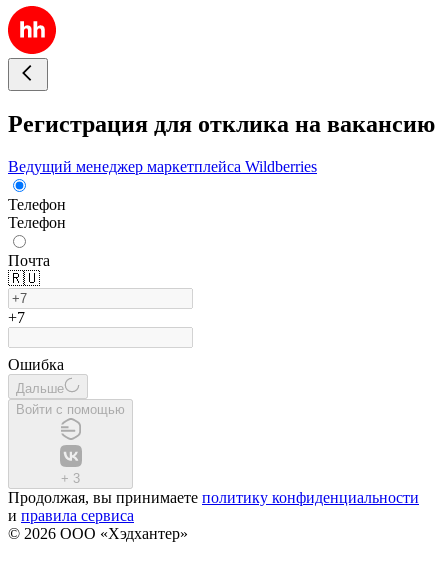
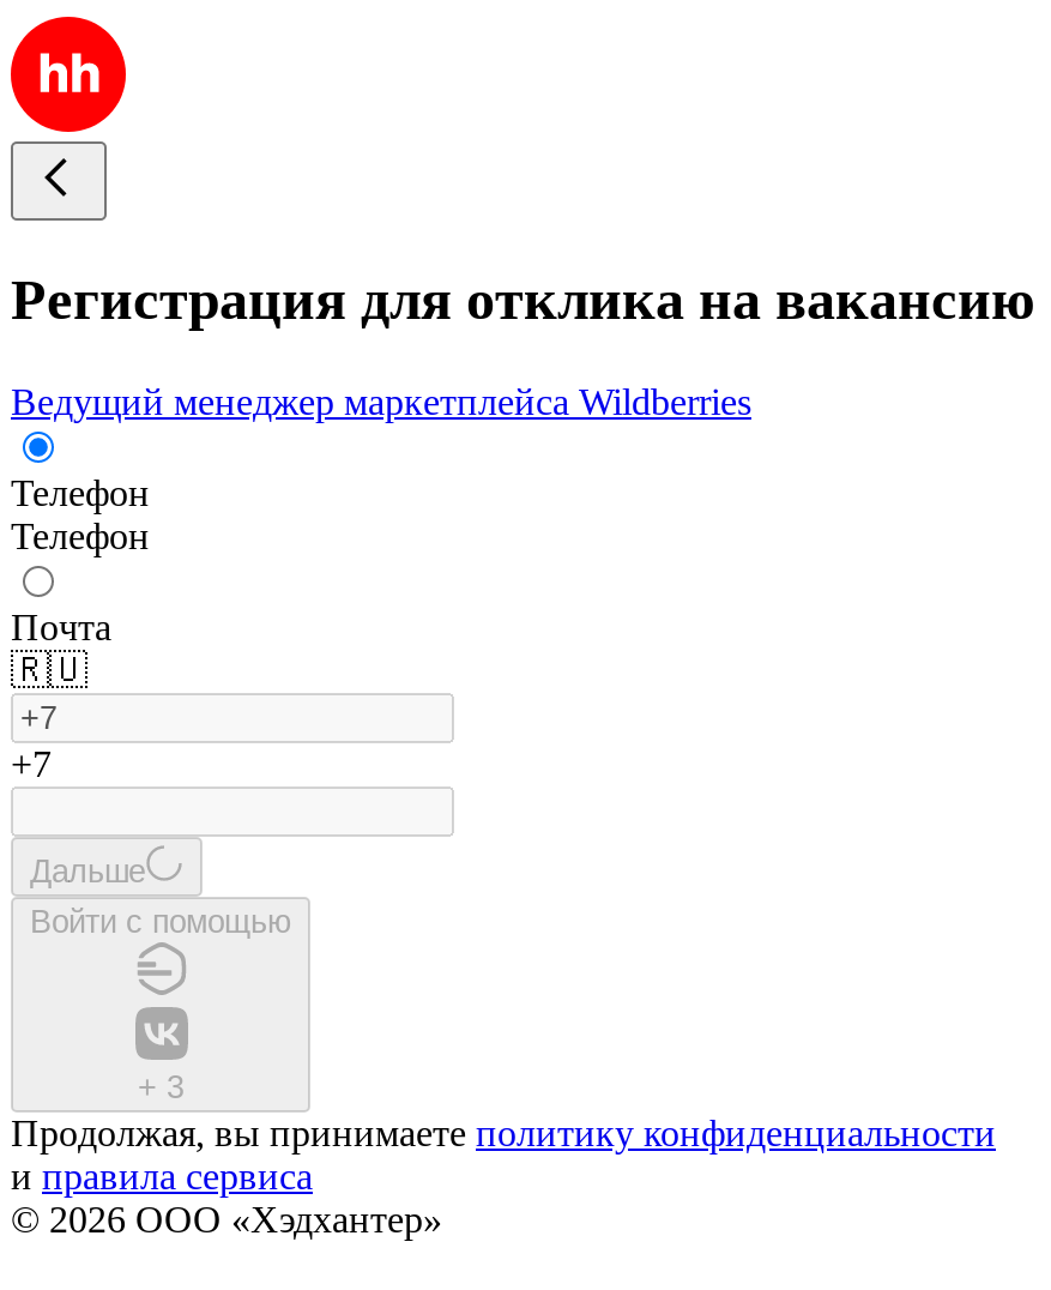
- Ошибка
